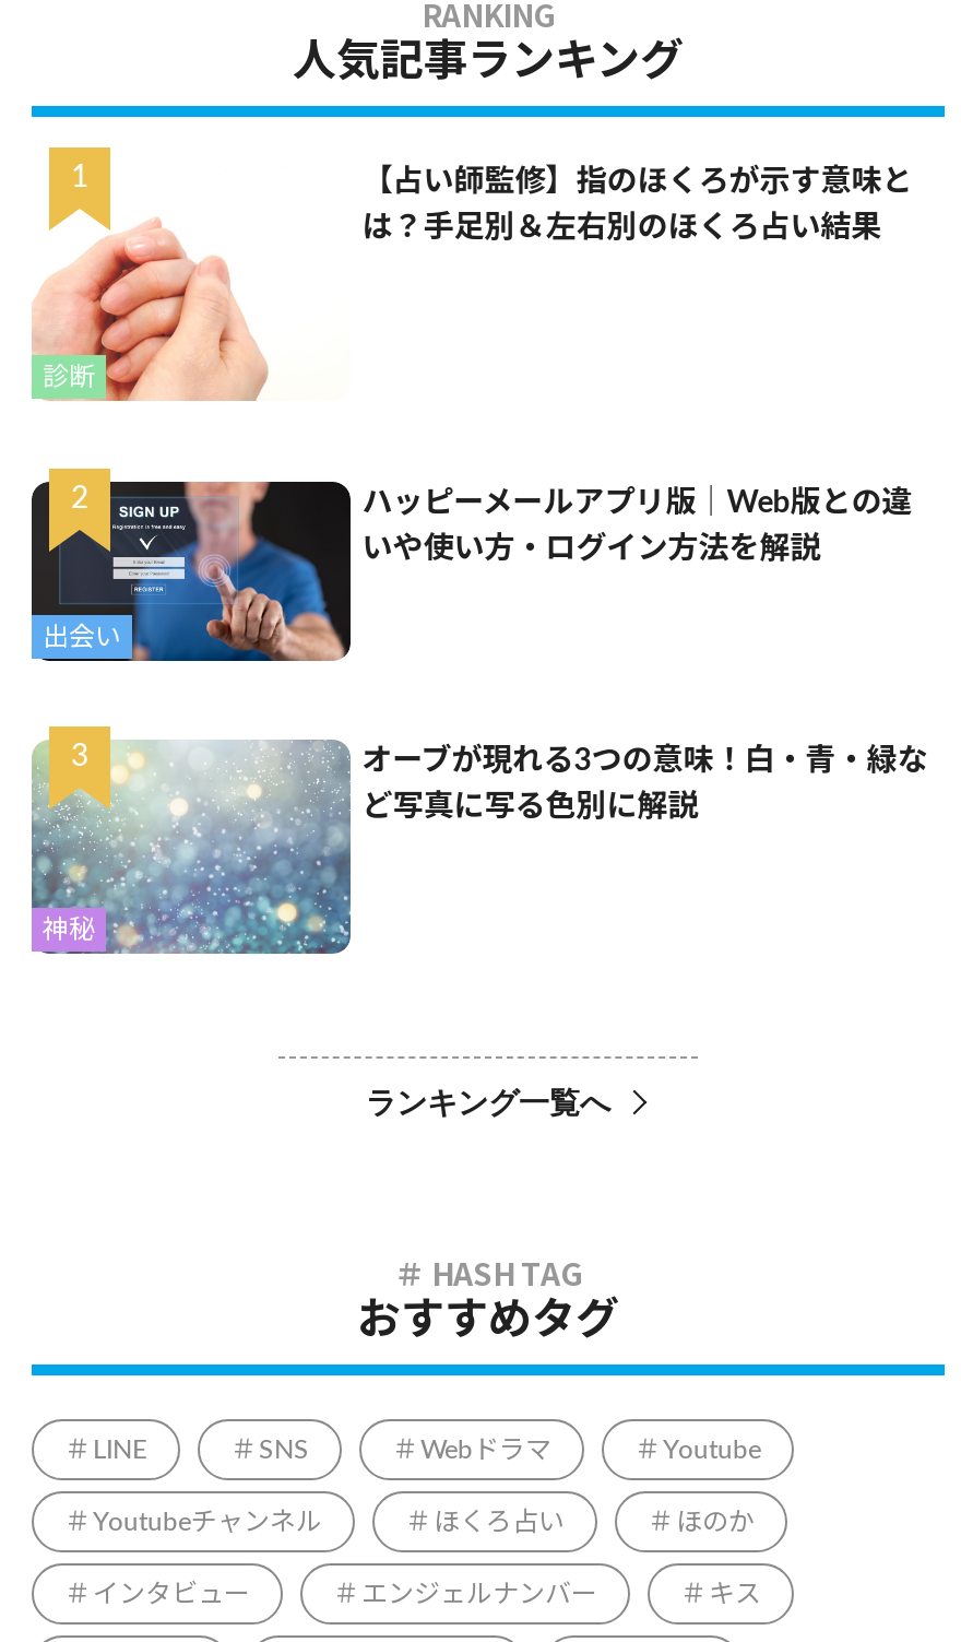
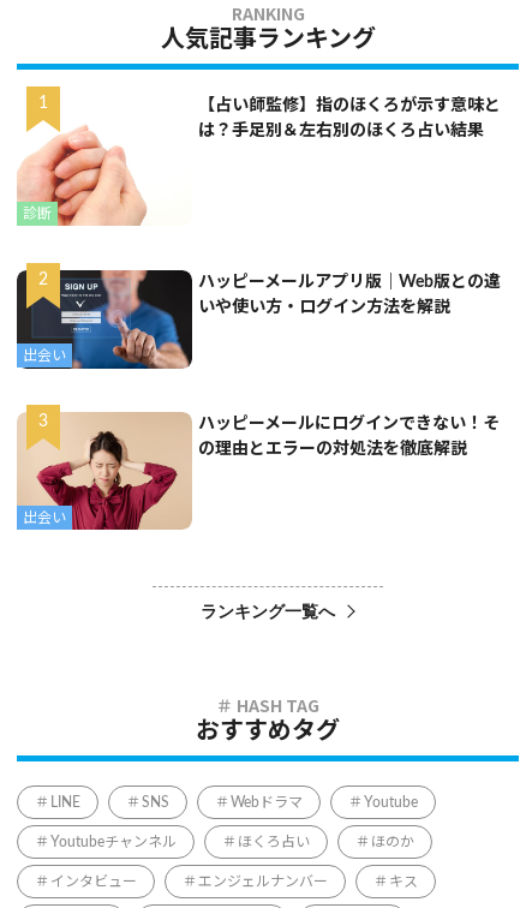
- [image]
- 神秘
+ [image]
+ 出会い

- オーブが現れる3つの意味！白・青・緑な
+ ハッピーメールにログインできない！そ

- ど写真に写る色別に解説
+ の理由とエラーの対処法を徹底解説
